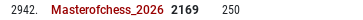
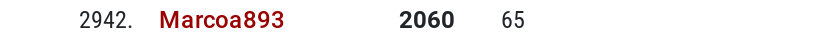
- Masterofchess_2026 2169
- 250
+ Marcoa893
+ 2060
+ 65
